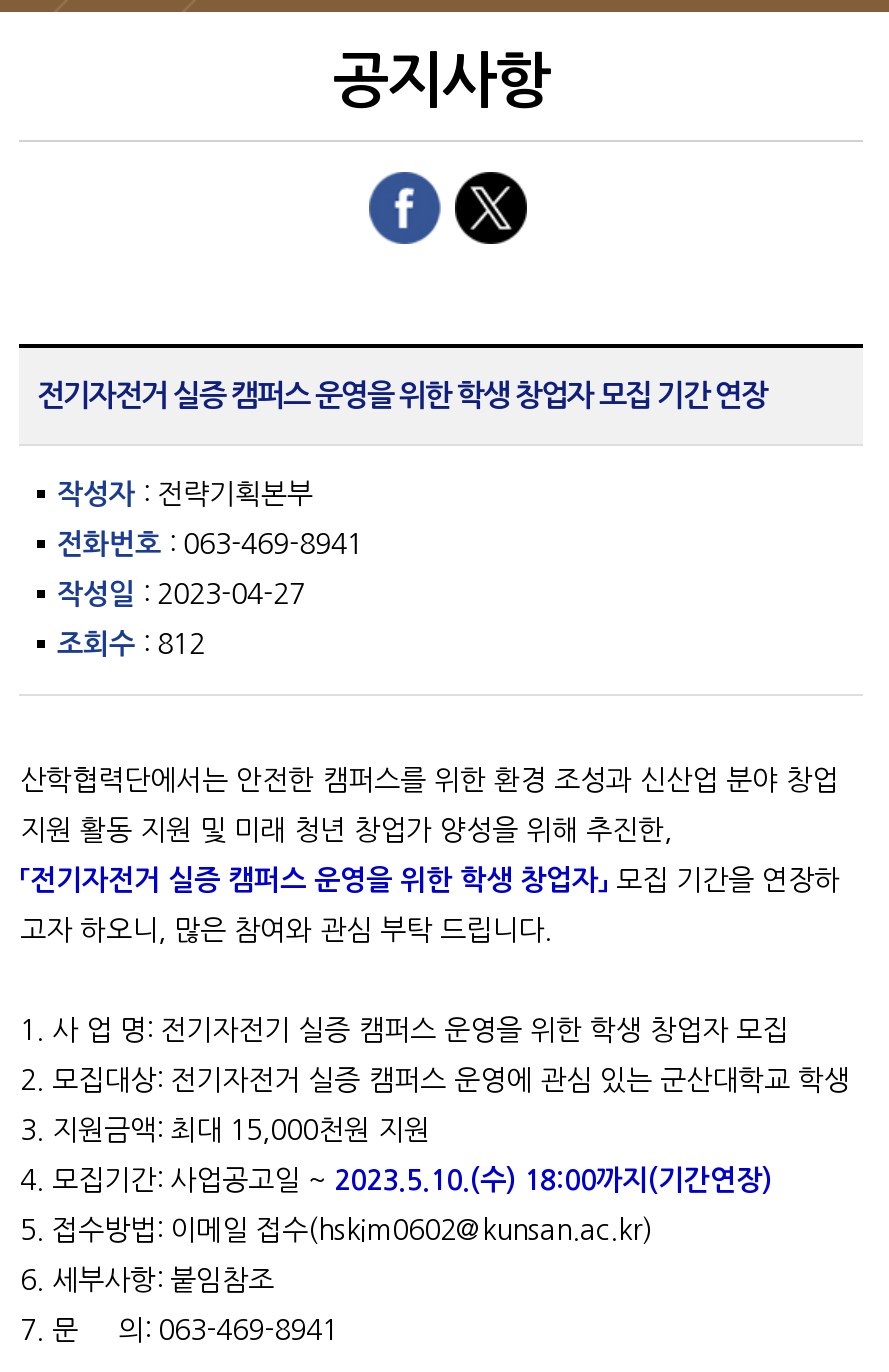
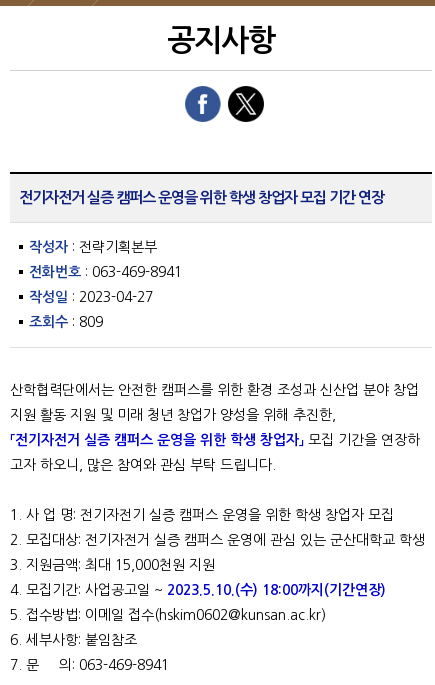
- 조회수: 812
+ 조회수: 809
